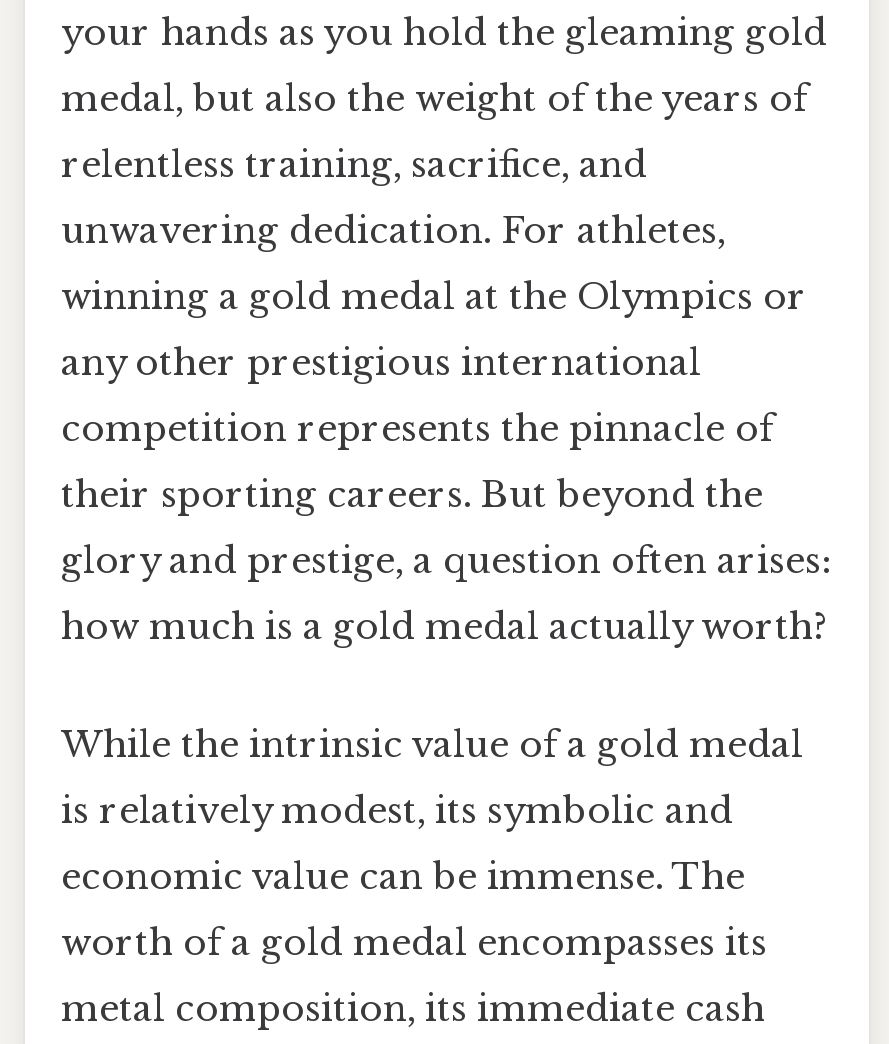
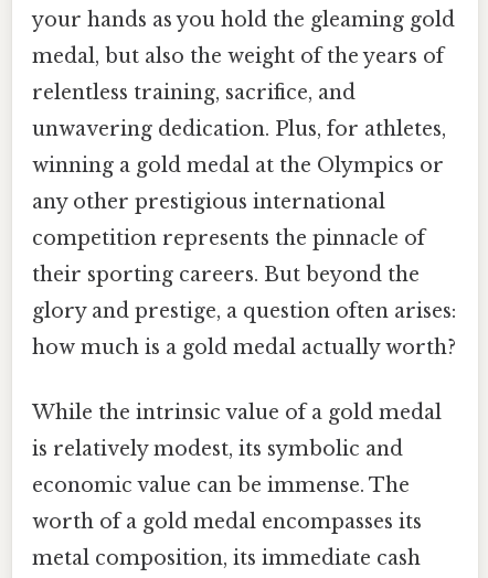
- unwavering dedication. For athletes,
+ unwavering dedication. Plus, for athletes,
